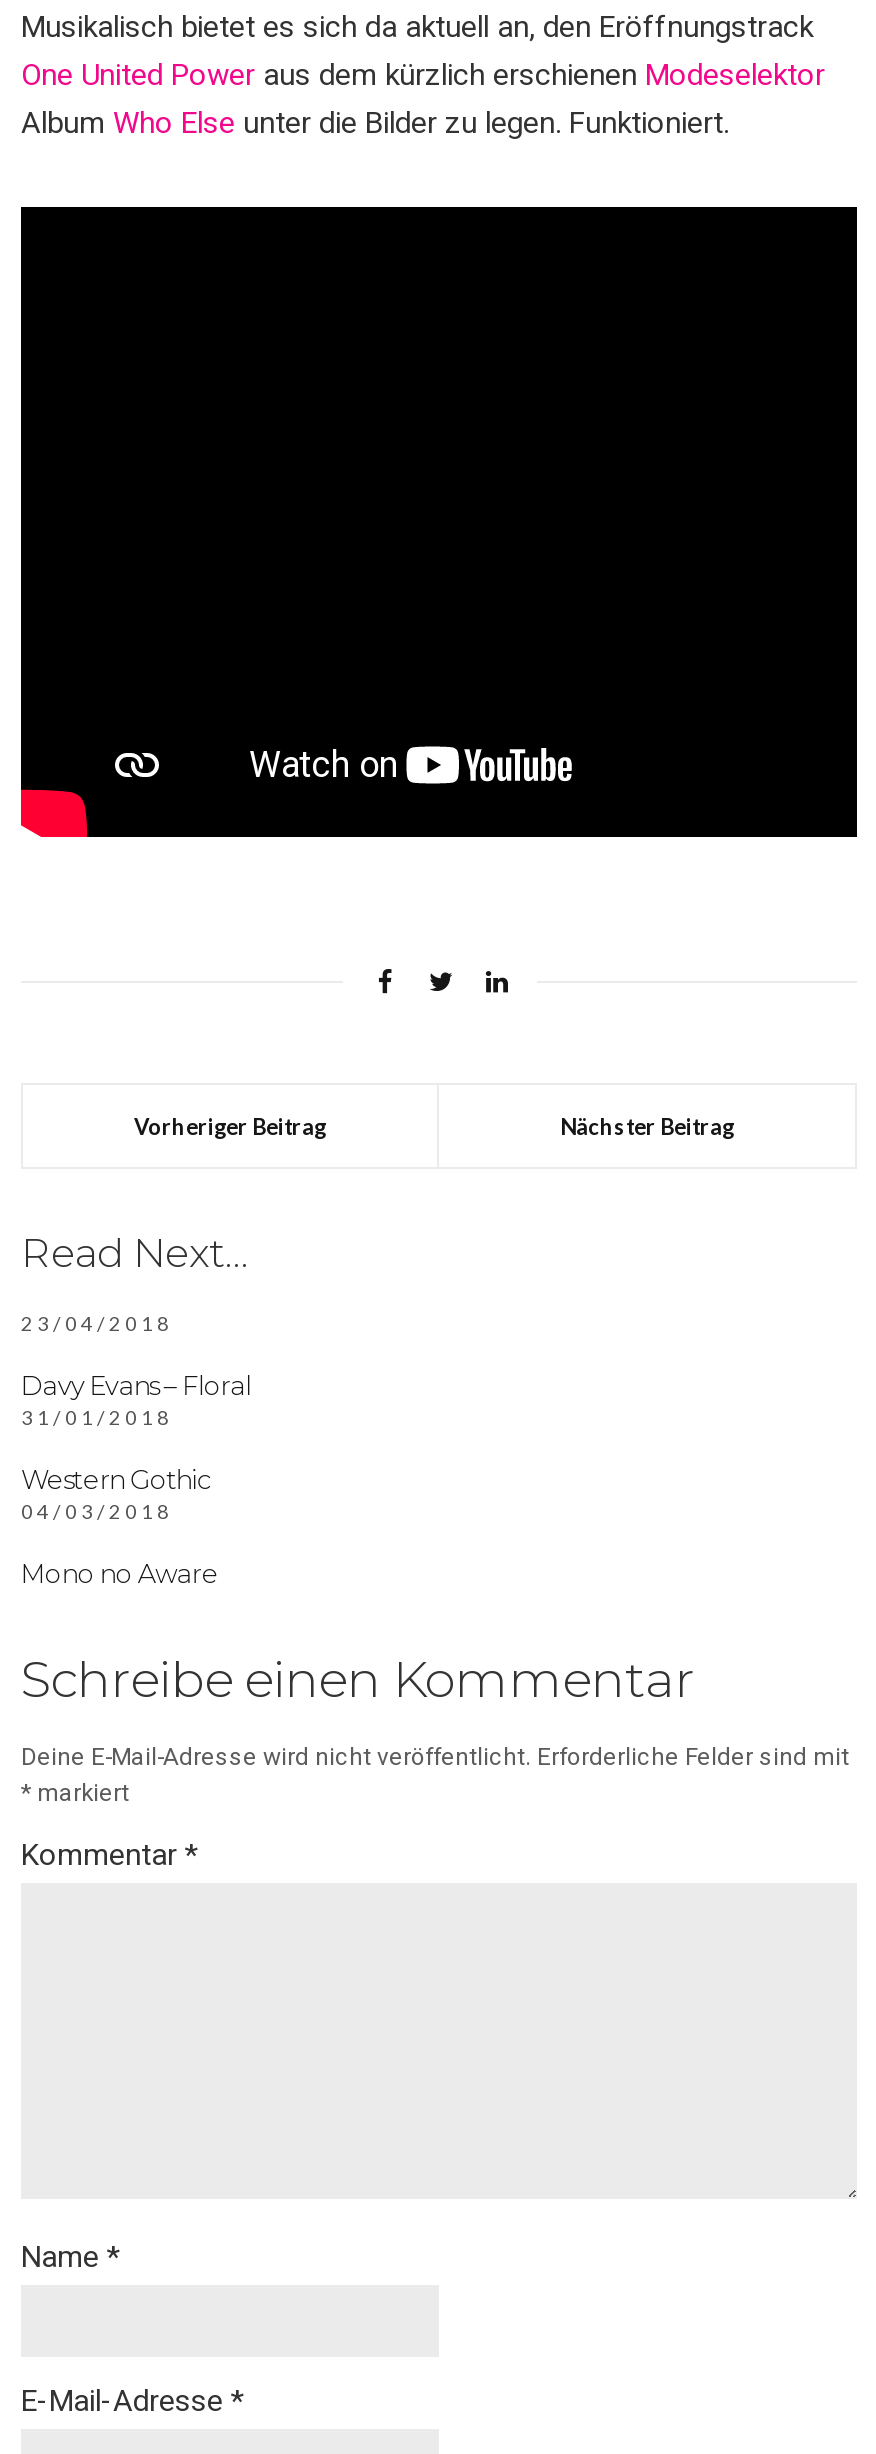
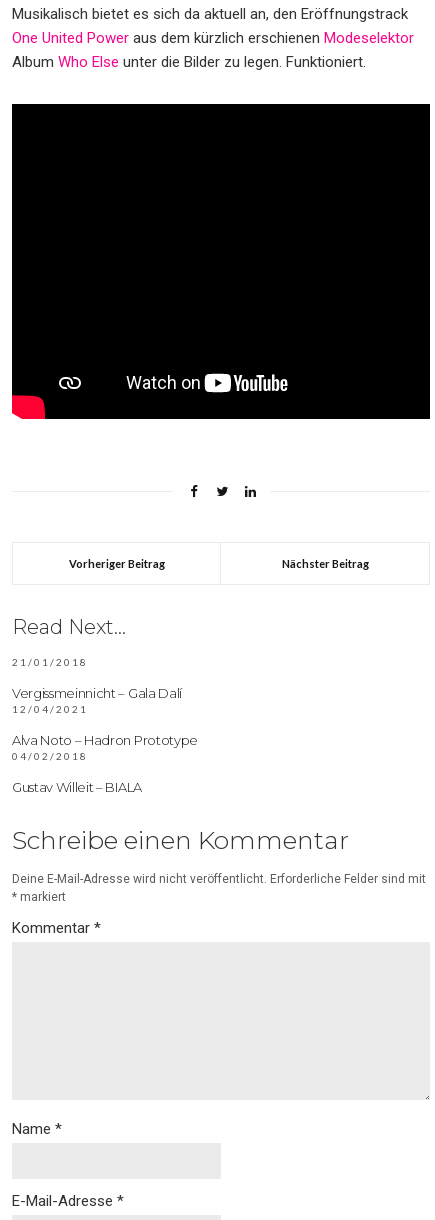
- 23/04/2018
+ 21/01/2018

- Davy Evans – Floral
- 31/01/2018
+ Vergissmeinnicht – Gala Dalí
+ 12/04/2021

- Western Gothic
- 04/03/2018
+ Alva Noto – Hadron Prototype
+ 04/02/2018

- Mono no Aware
+ Gustav Willeit – BIALA
